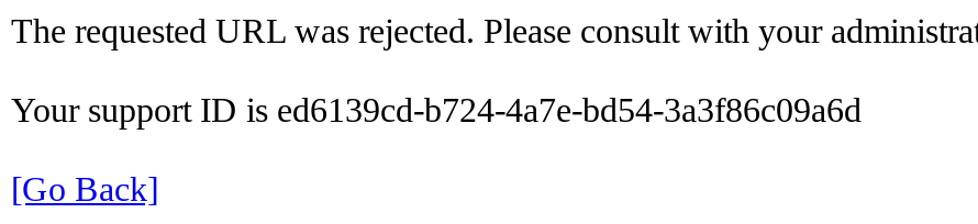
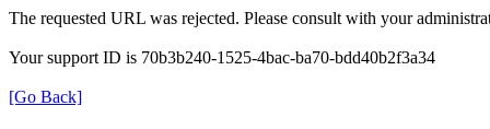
- Your support ID is ed6139cd-b724-4a7e-bd54-3a3f86c09a6d
+ Your support ID is 70b3b240-1525-4bac-ba70-bdd40b2f3a34
